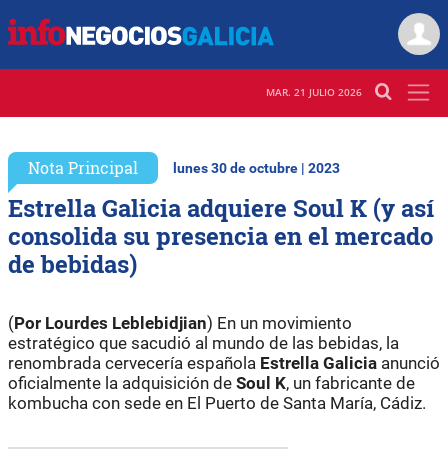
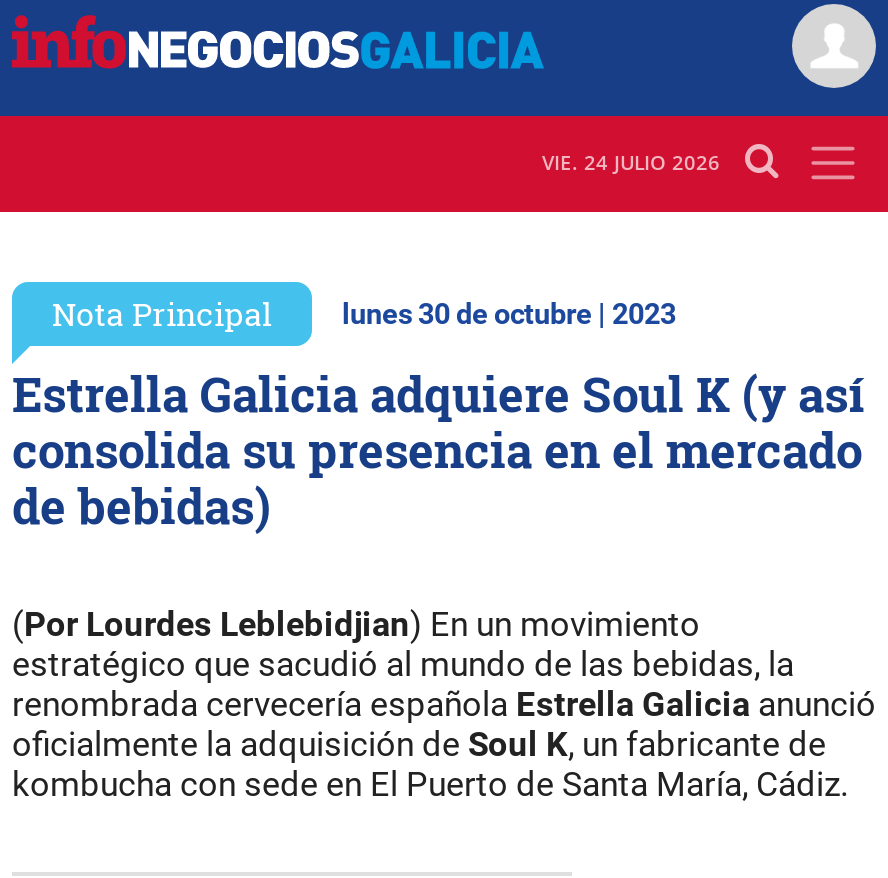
- MAR. 21 JULIO 2026
+ VIE. 24 JULIO 2026
